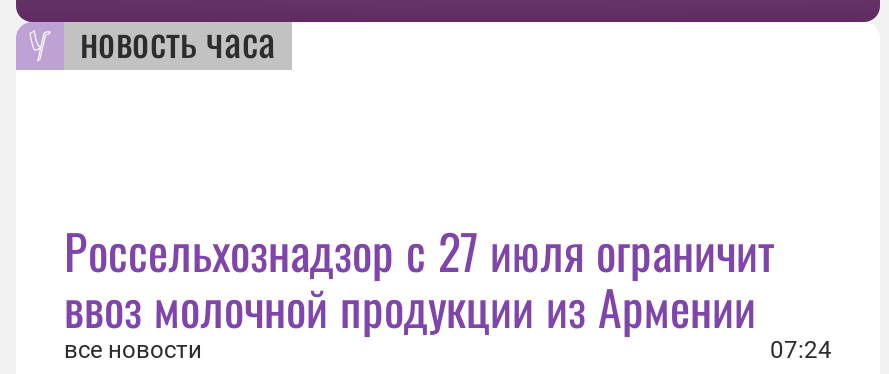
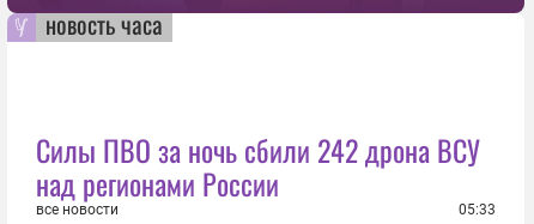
- Россельхознадзор с 27 июля ограничит
- ввоз молочной продукции из Армении
+ Силы ПВО за ночь сбили 242 дрона ВСУ
+ над регионами России

- 07:24
+ 05:33
